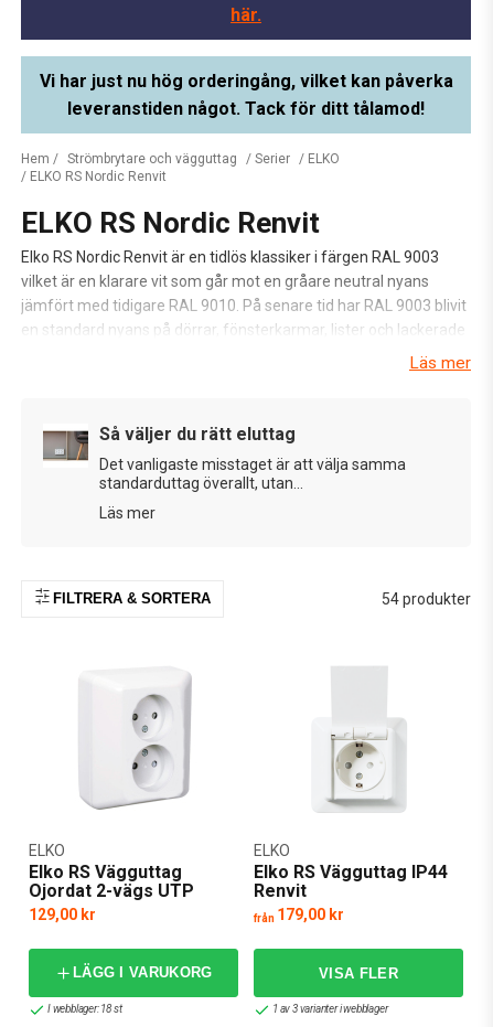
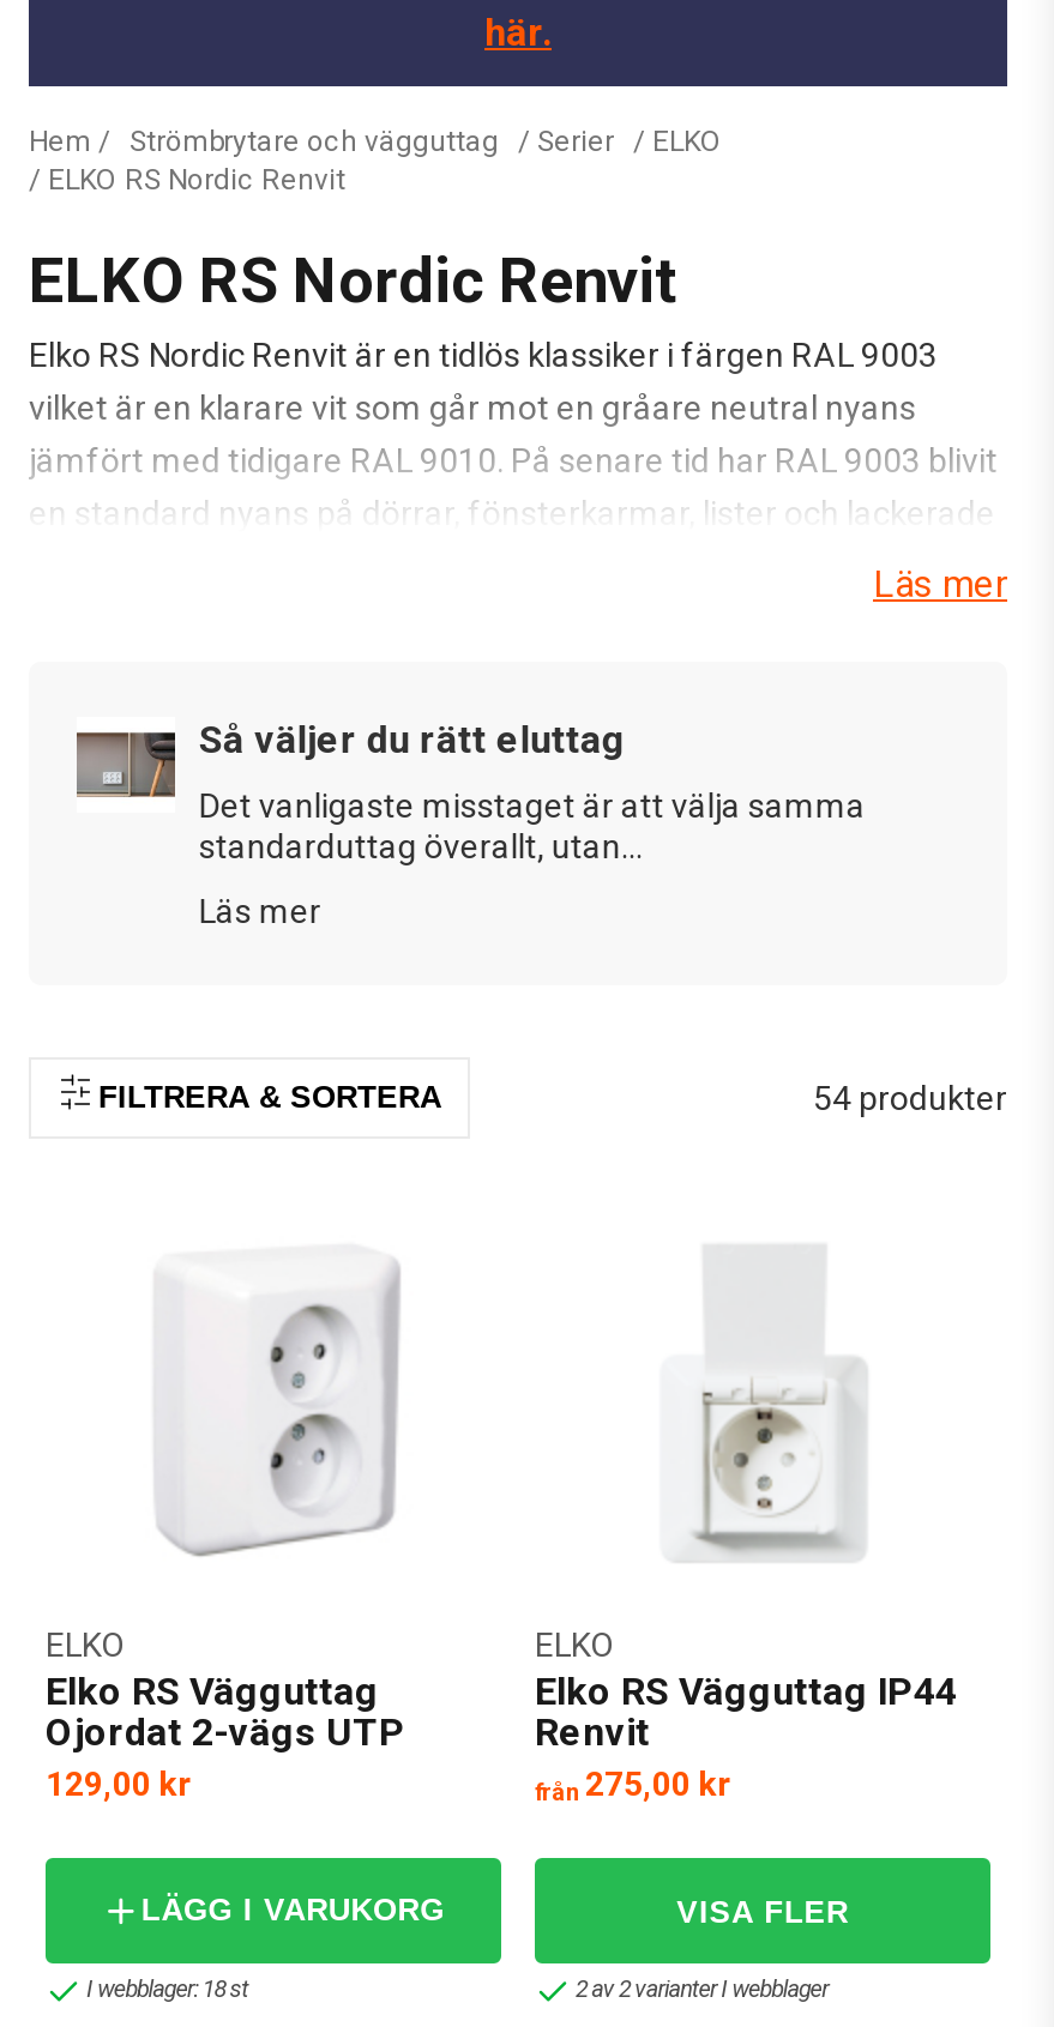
- [image]
- Vi har just nu hög orderingång, vilket kan påverka
- leveranstiden något. Tack för ditt tålamod!

- från 179,00 kr
+ från 275,00 kr

- 1 av 3 varianter i webblager
+ 2 av 2 varianter I webblager
